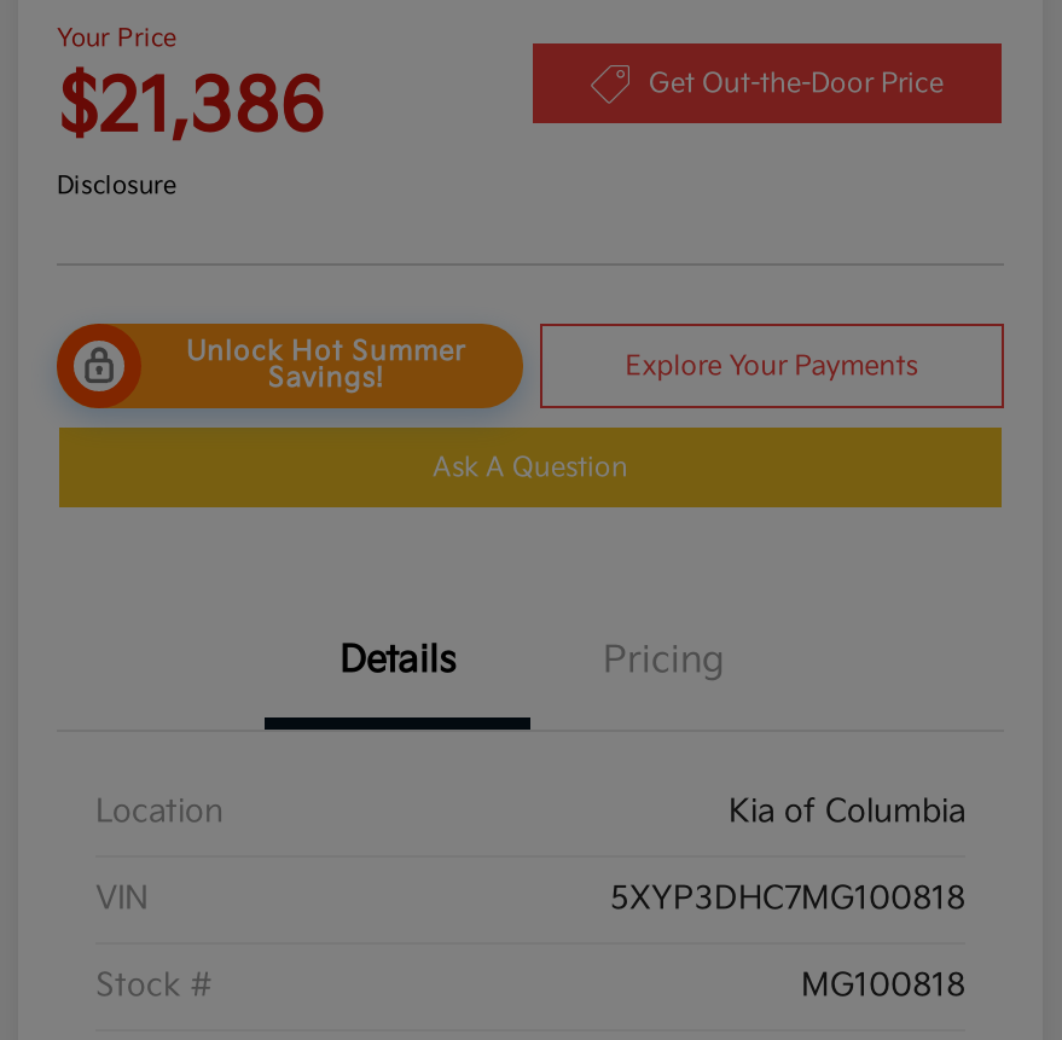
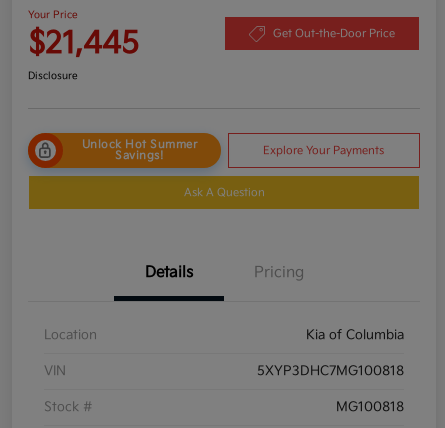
- $21,386
+ $21,445
